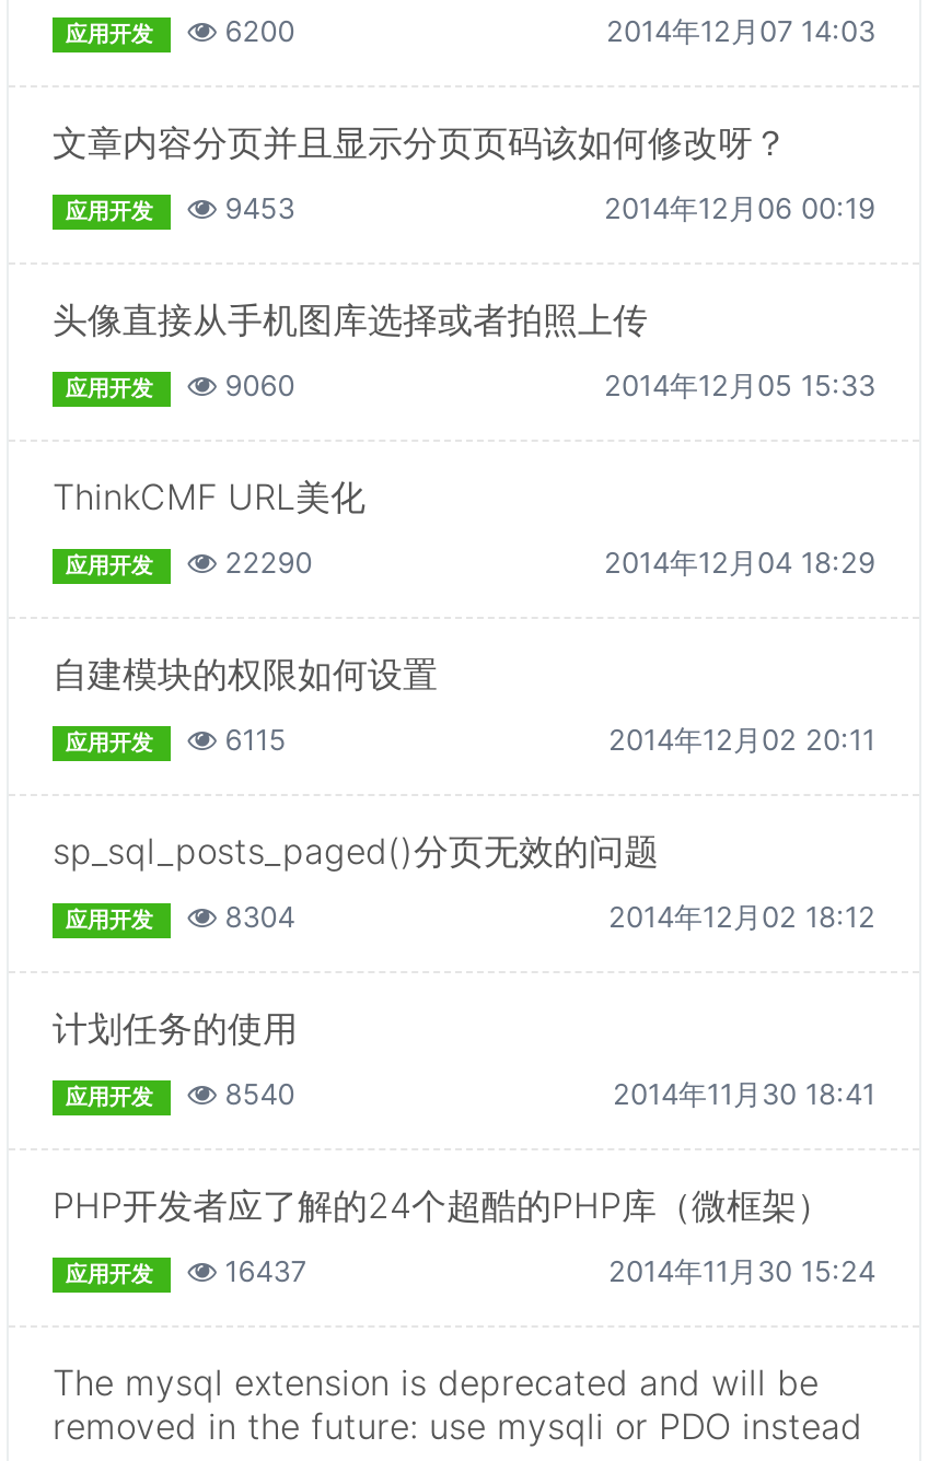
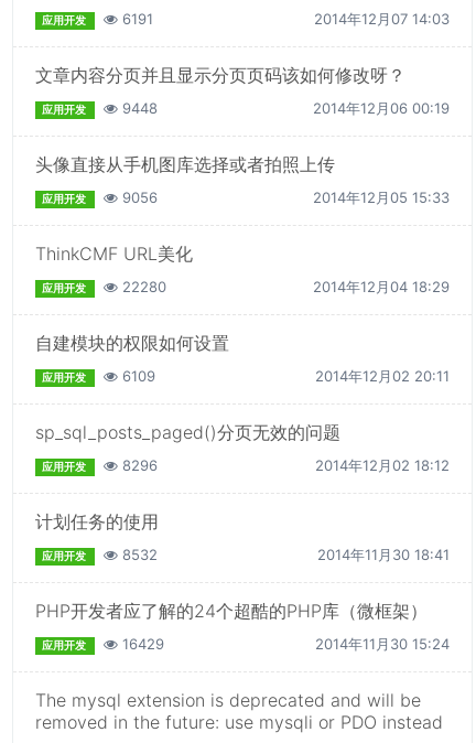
- 6200
+ 6191

- 9453
+ 9448

- 9060
+ 9056

- 22290
+ 22280

- 6115
+ 6109

- 8304
+ 8296

- 8540
+ 8532

- 16437
+ 16429
